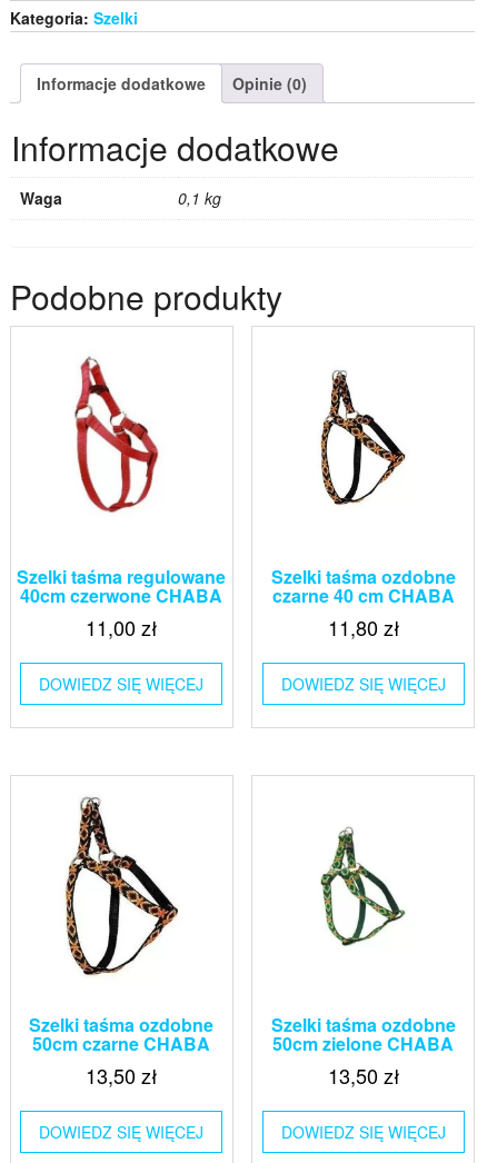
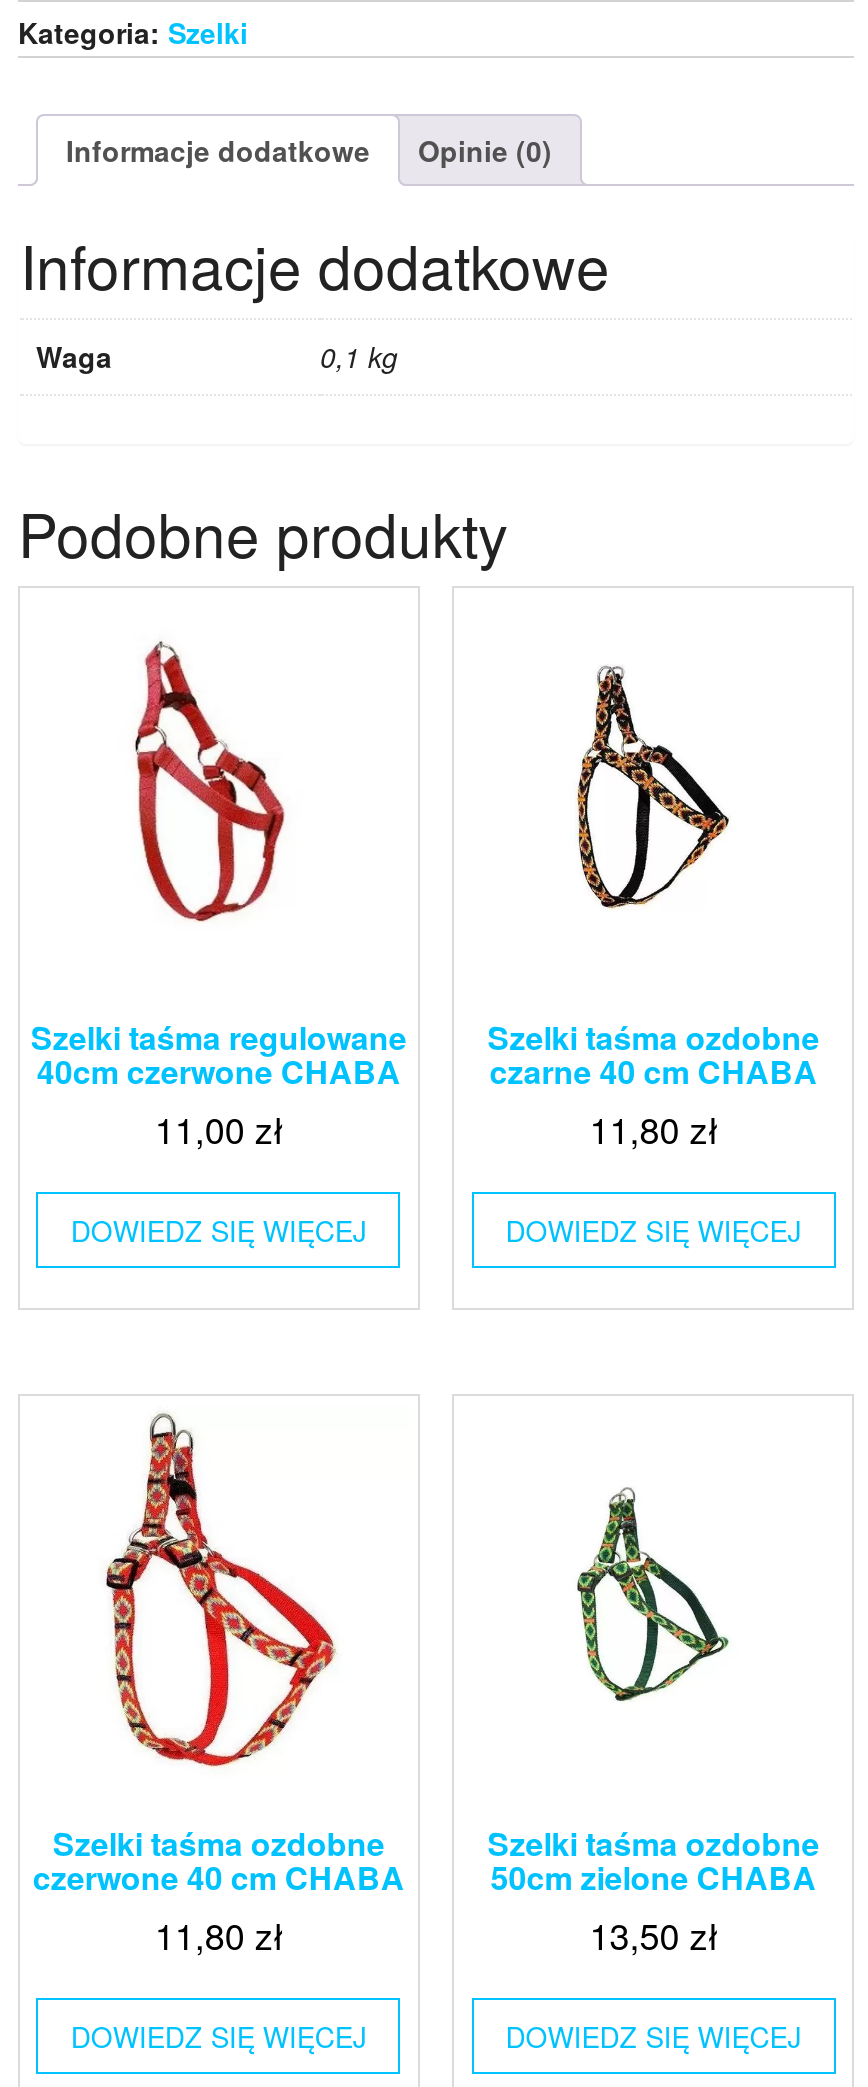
- [image]
+ [image]

- 50cm czarne CHABA
- 13,50 zł
+ czerwone 40 cm CHABA
+ 11,80 zł
